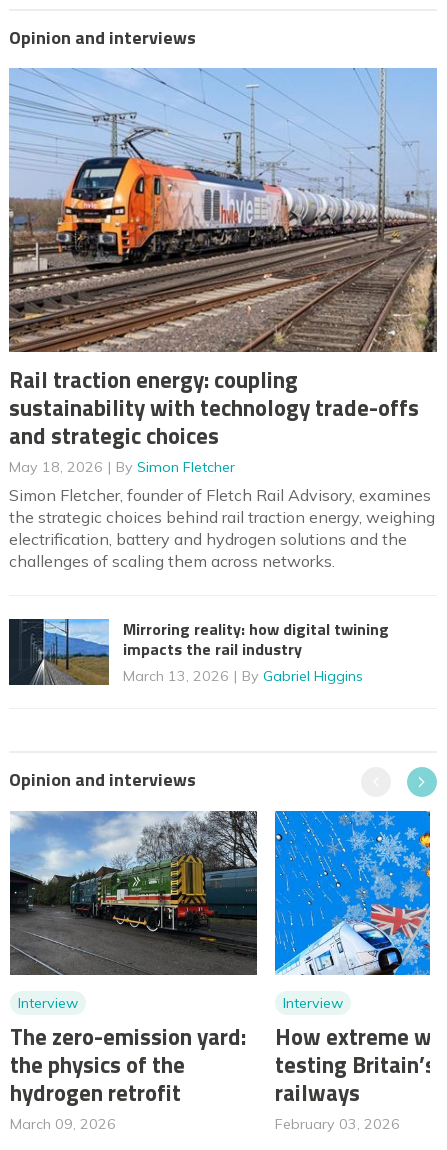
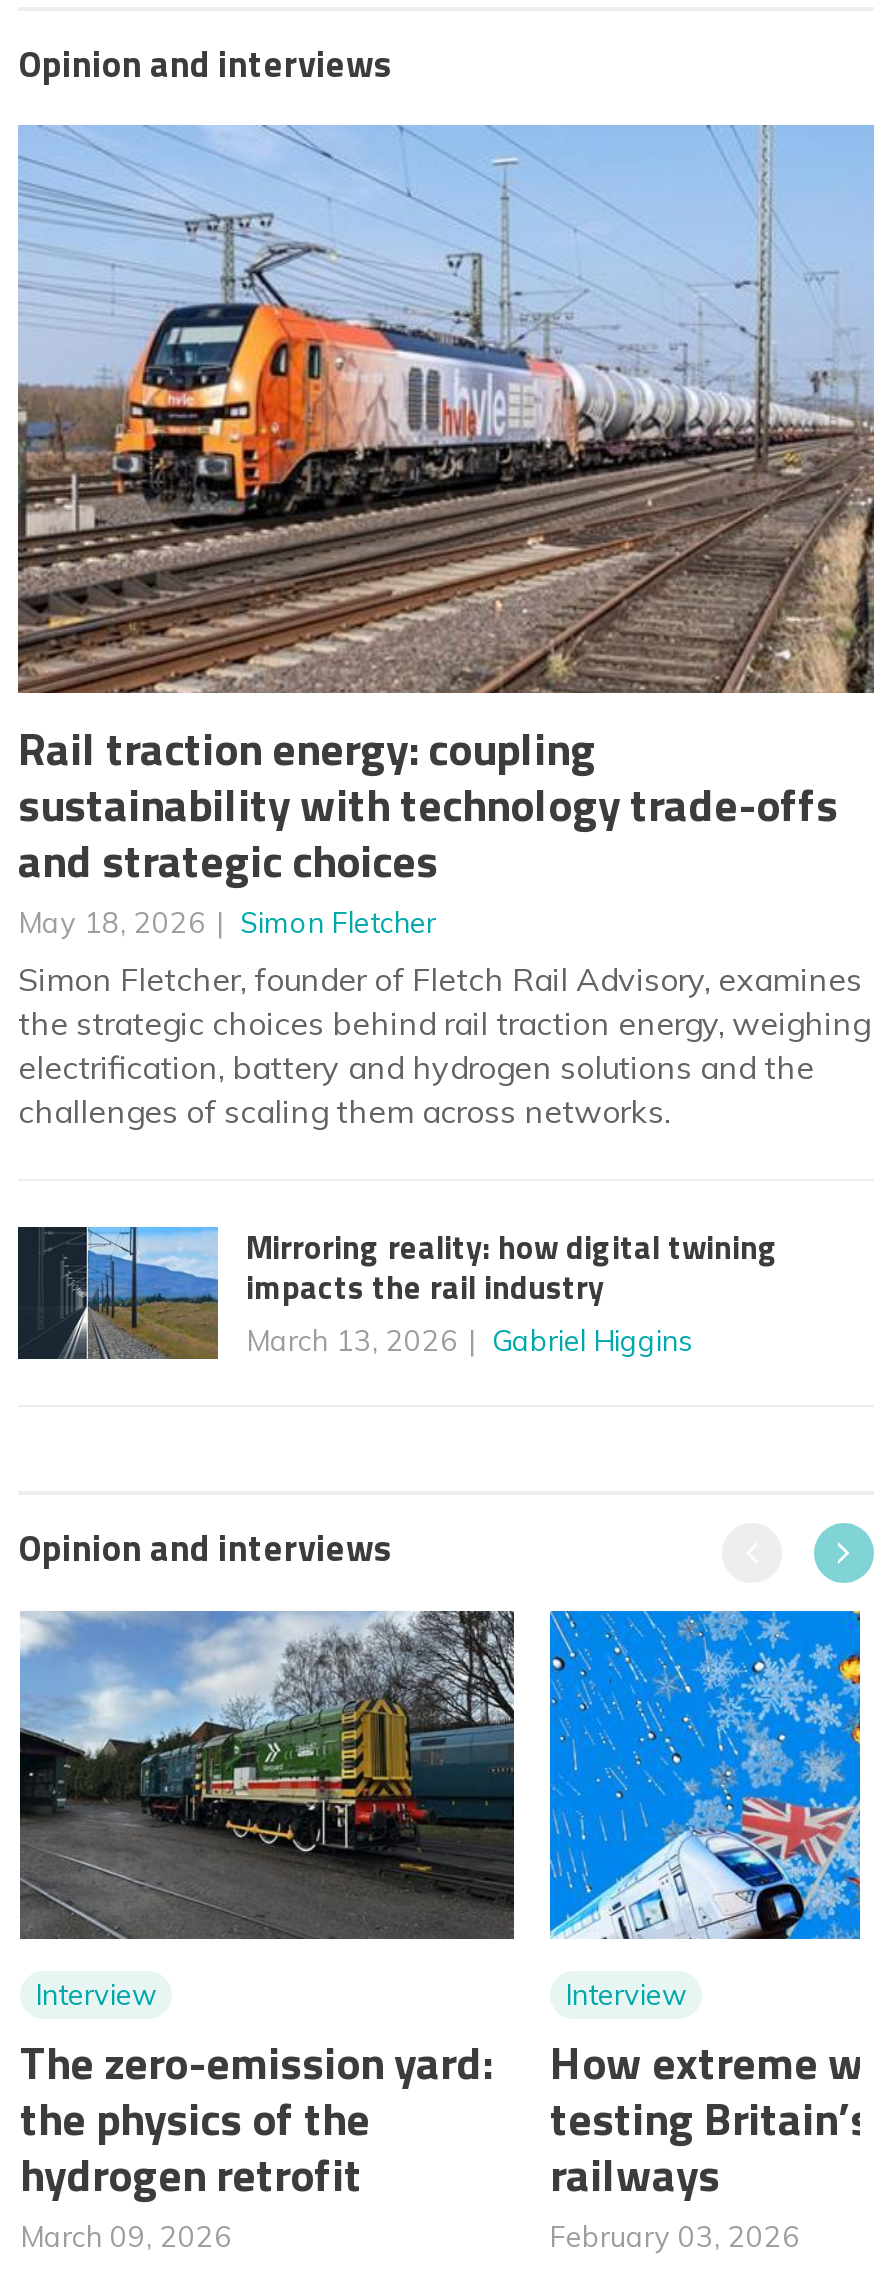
- By Simon Fletcher
+ Simon Fletcher

- By Gabriel Higgins
+ Gabriel Higgins
